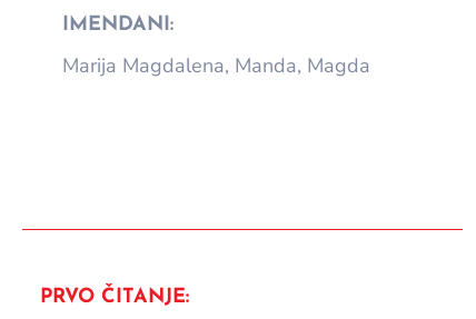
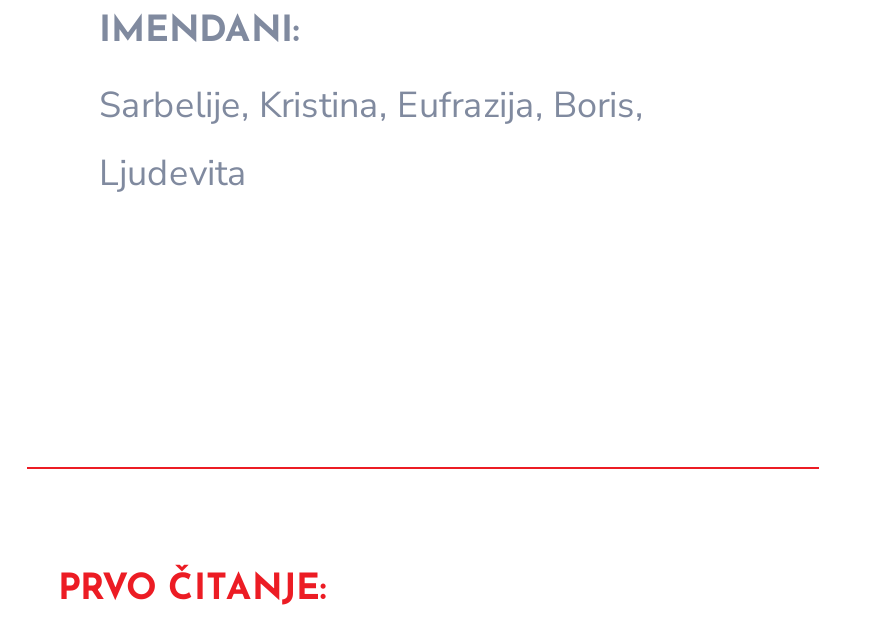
- Marija Magdalena, Manda, Magda
+ Sarbelije, Kristina, Eufrazija, Boris,
+ Ljudevita
